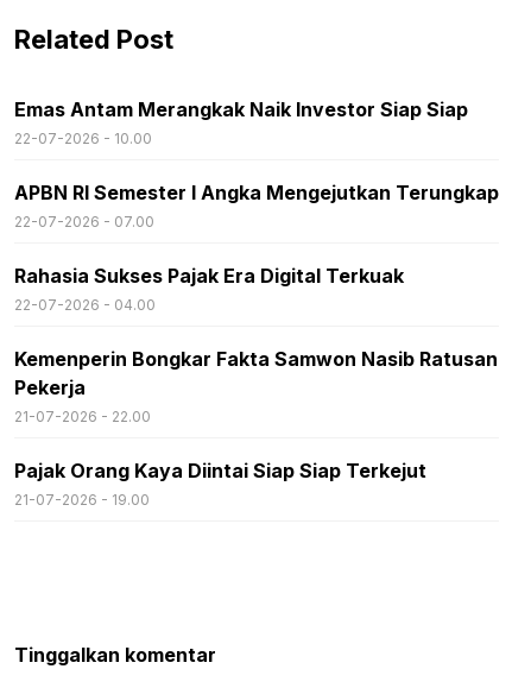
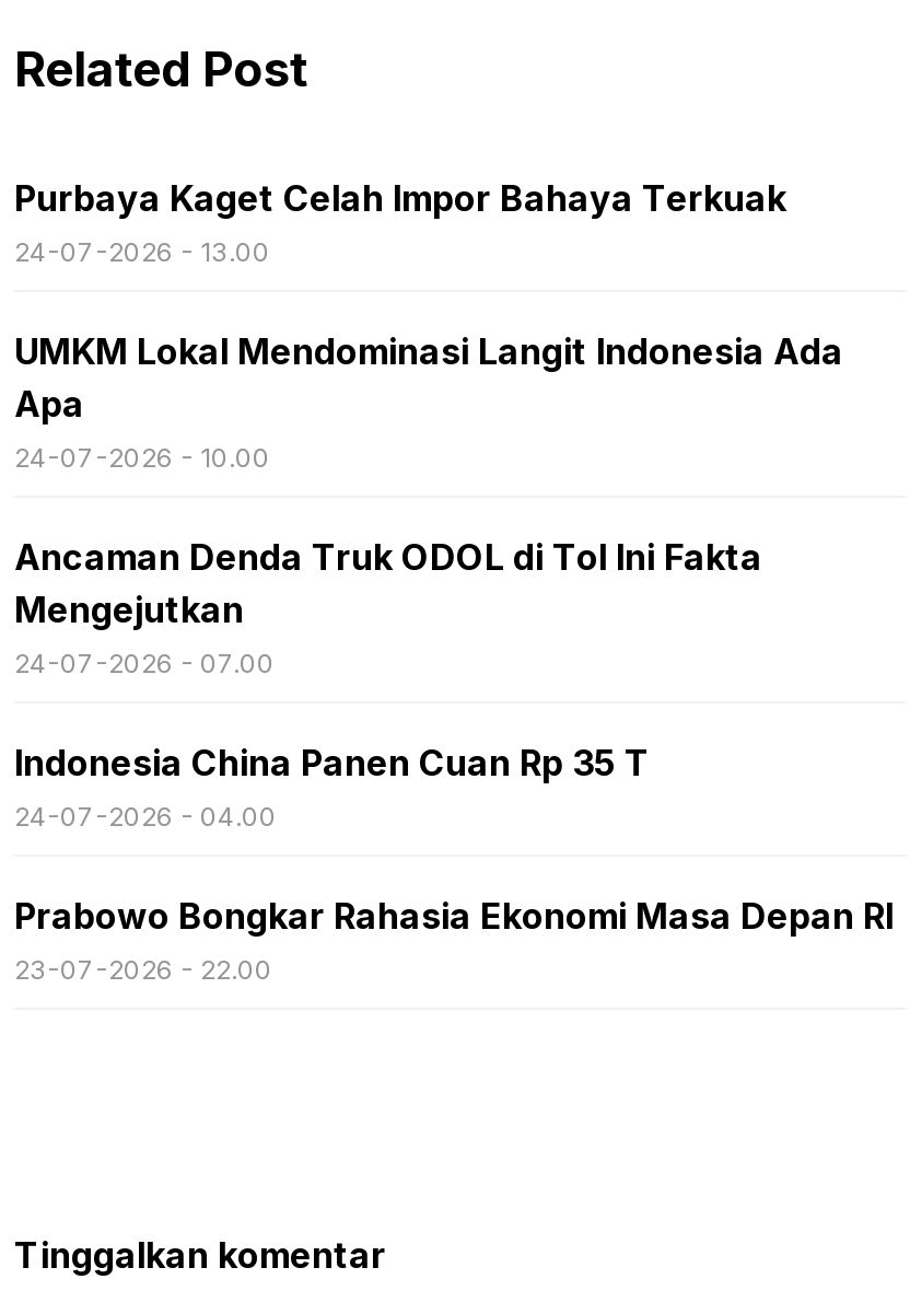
- Emas Antam Merangkak Naik Investor Siap Siap
- 22-07-2026 - 10.00
+ Purbaya Kaget Celah Impor Bahaya Terkuak
+ 24-07-2026 - 13.00

- APBN RI Semester I Angka Mengejutkan Terungkap
- 22-07-2026 - 07.00
+ UMKM Lokal Mendominasi Langit Indonesia Ada
+ Apa
+ 24-07-2026 - 10.00

- Rahasia Sukses Pajak Era Digital Terkuak
- 22-07-2026 - 04.00
+ Ancaman Denda Truk ODOL di Tol Ini Fakta
+ Mengejutkan
+ 24-07-2026 - 07.00

- Kemenperin Bongkar Fakta Samwon Nasib Ratusan
- Pekerja
- 21-07-2026 - 22.00
+ Indonesia China Panen Cuan Rp 35 T
+ 24-07-2026 - 04.00

- Pajak Orang Kaya Diintai Siap Siap Terkejut
- 21-07-2026 - 19.00
+ Prabowo Bongkar Rahasia Ekonomi Masa Depan RI
+ 23-07-2026 - 22.00
